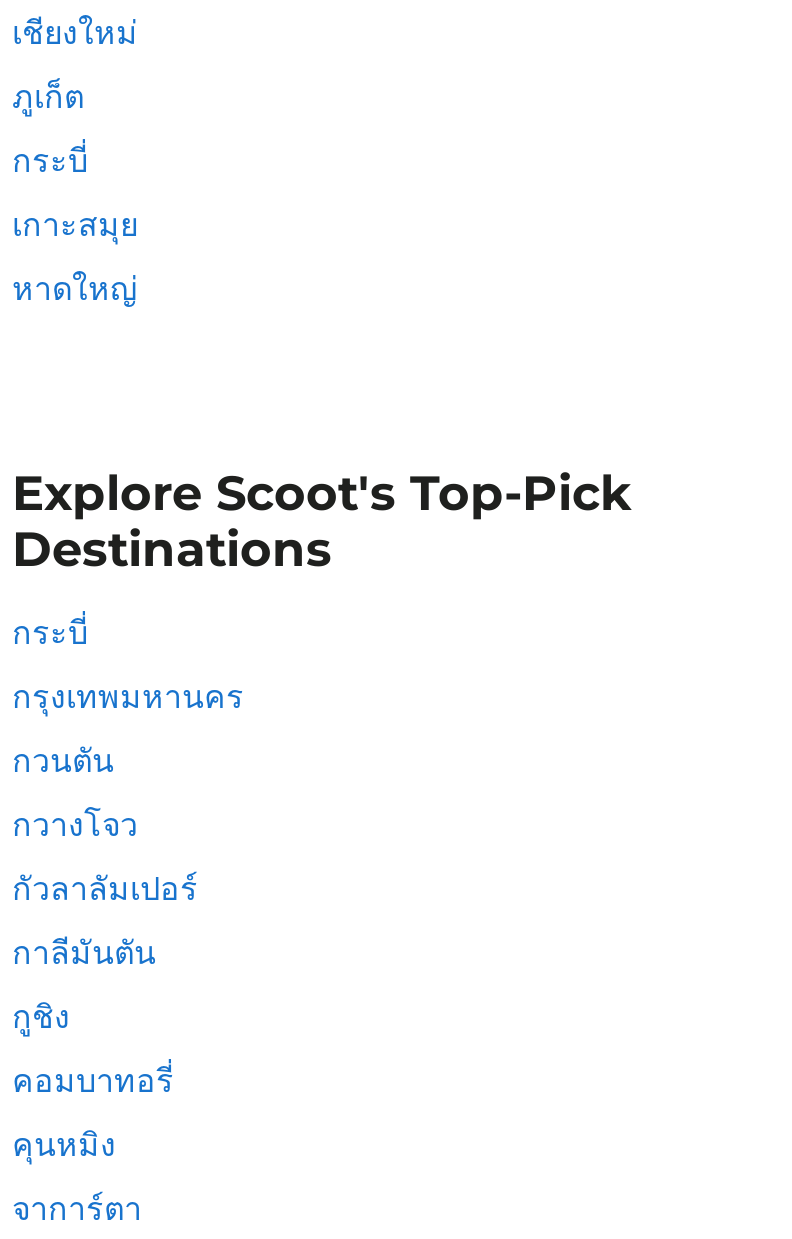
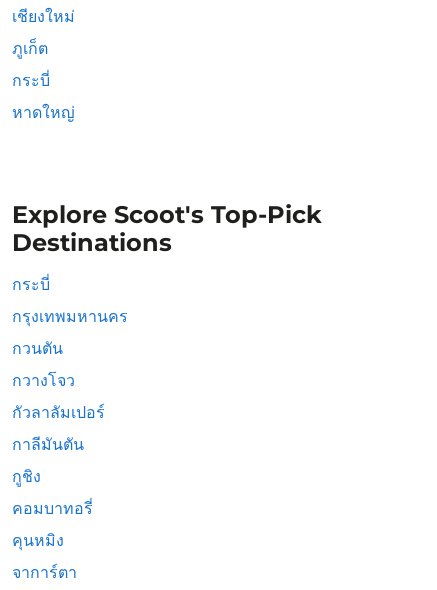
- เกาะสมุย
